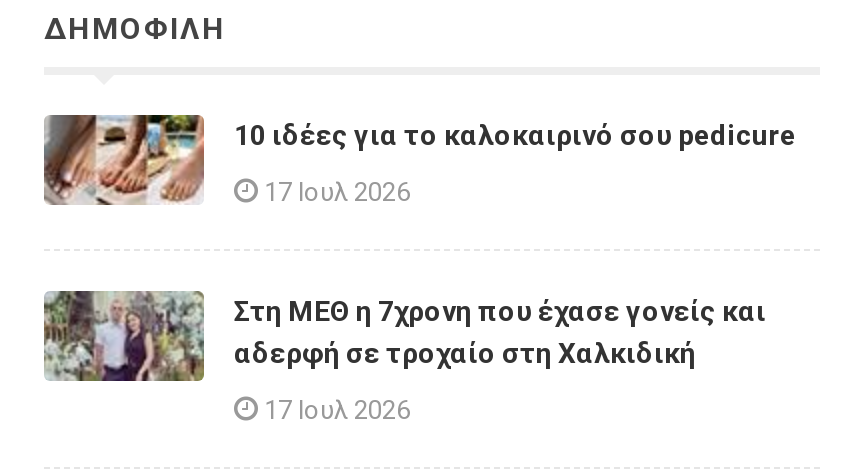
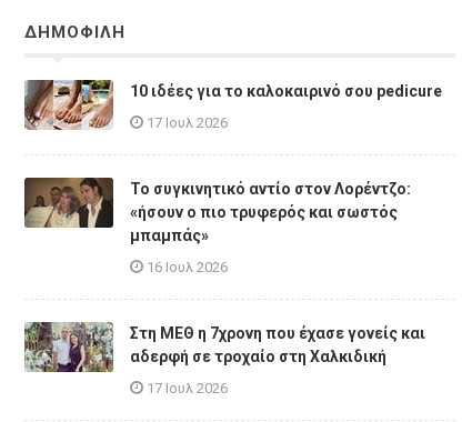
+ [image]
+ Το συγκινητικό αντίο στον Λορέντζο:
+ «ήσουν ο πιο τρυφερός και σωστός
+ μπαμπάς»
+ 16 Ιουλ 2026
